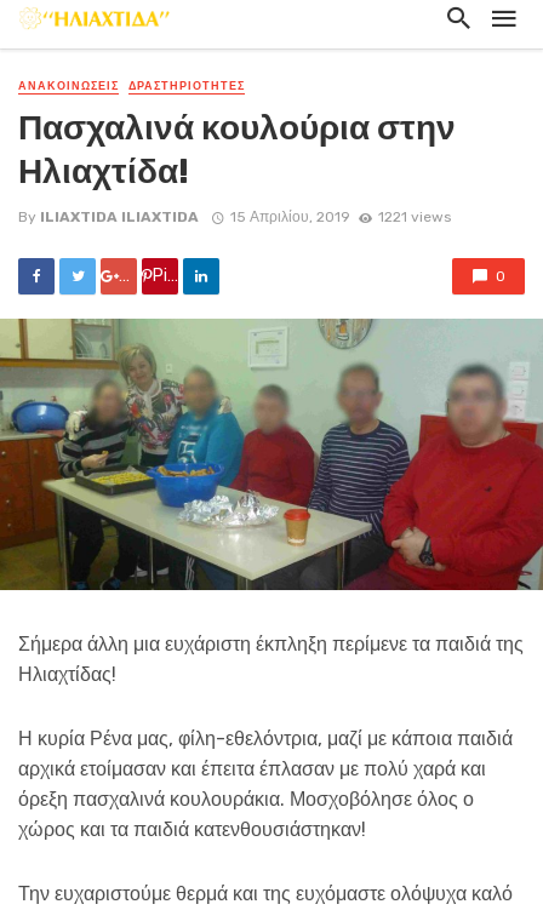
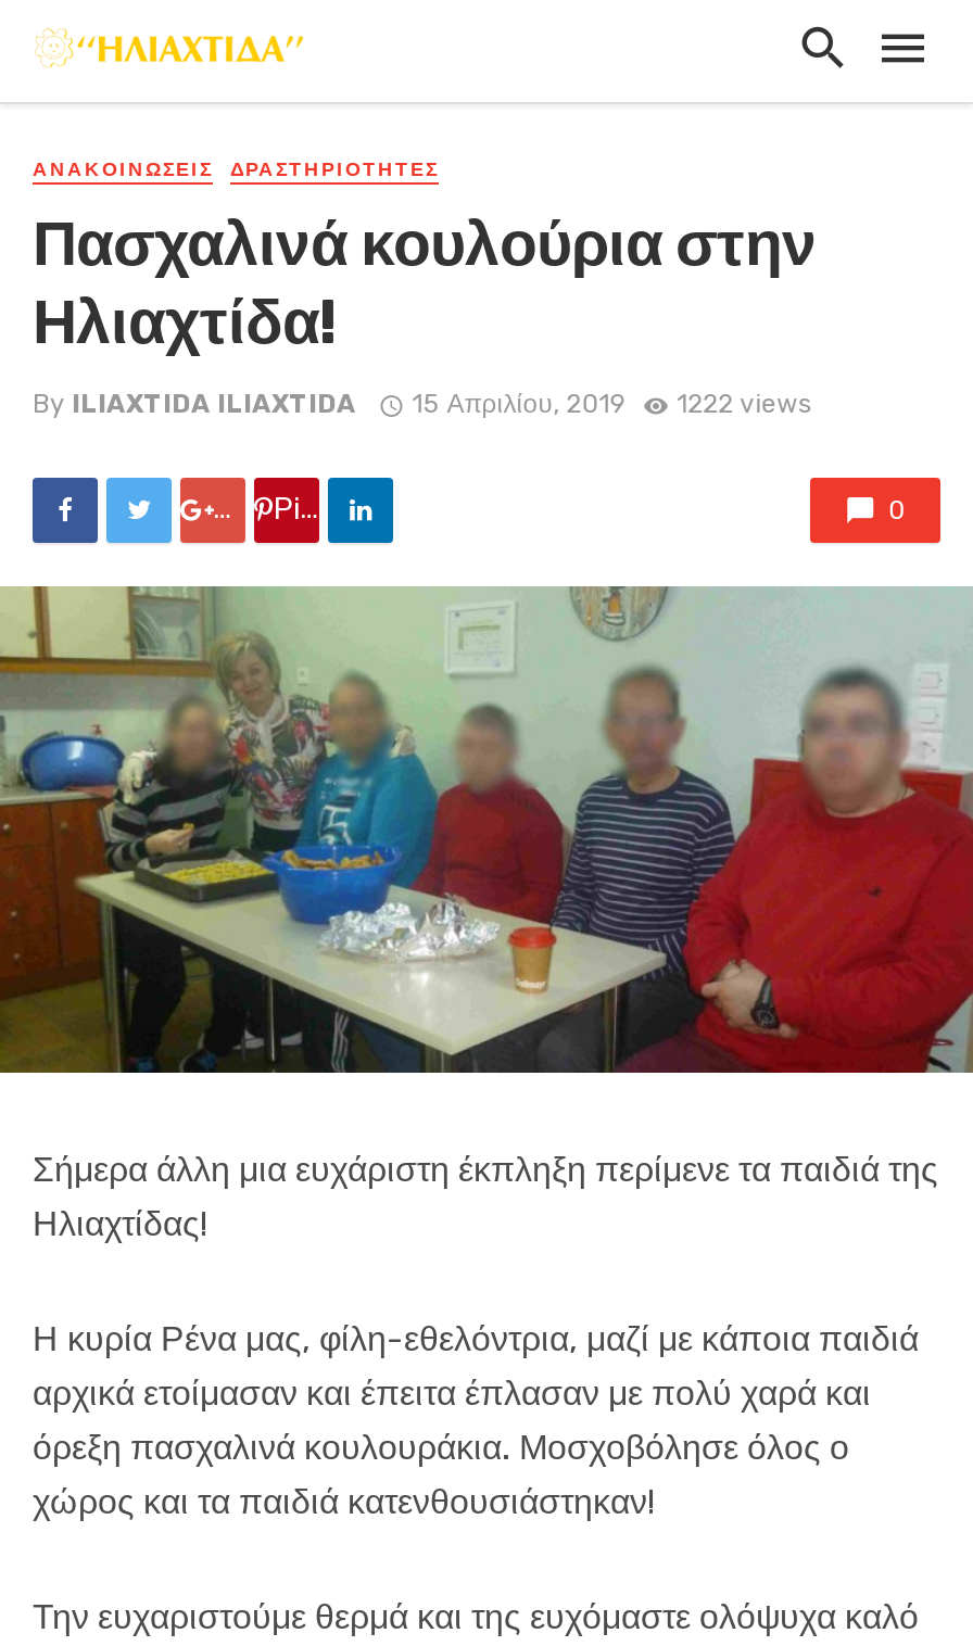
- By ILIAXTIDA ILIAXTIDA 15 Απριλίου, 2019 1221 views
+ By ILIAXTIDA ILIAXTIDA 15 Απριλίου, 2019 1222 views
